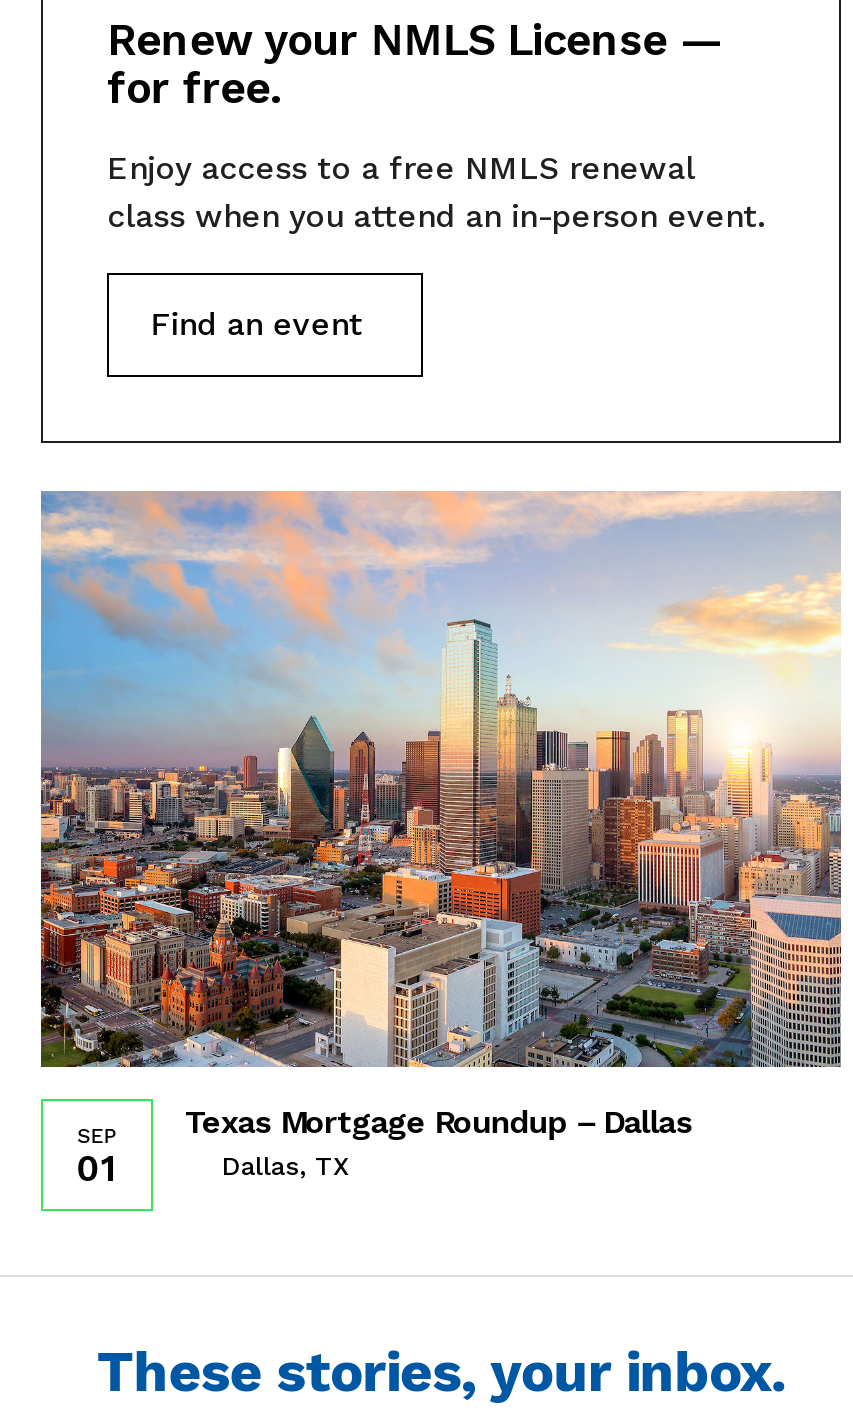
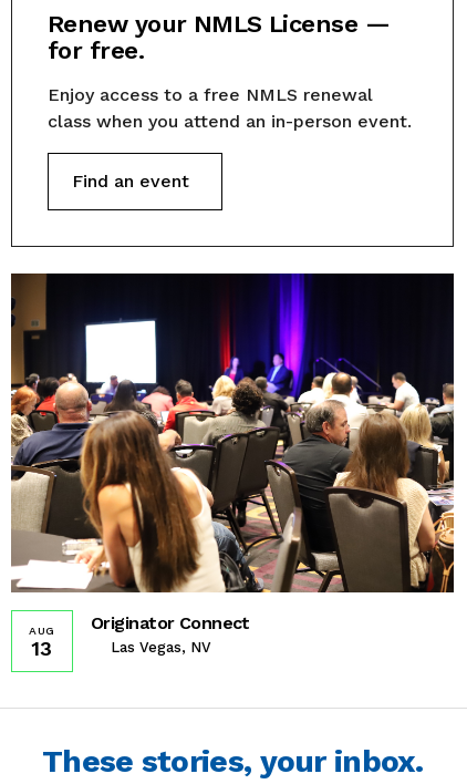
- [image]
- Texas Mortgage Roundup – Dallas
- Dallas, TX
+ [image]
+ Originator Connect
+ Las Vegas, NV

- SEP
- 01
+ AUG
+ 13
